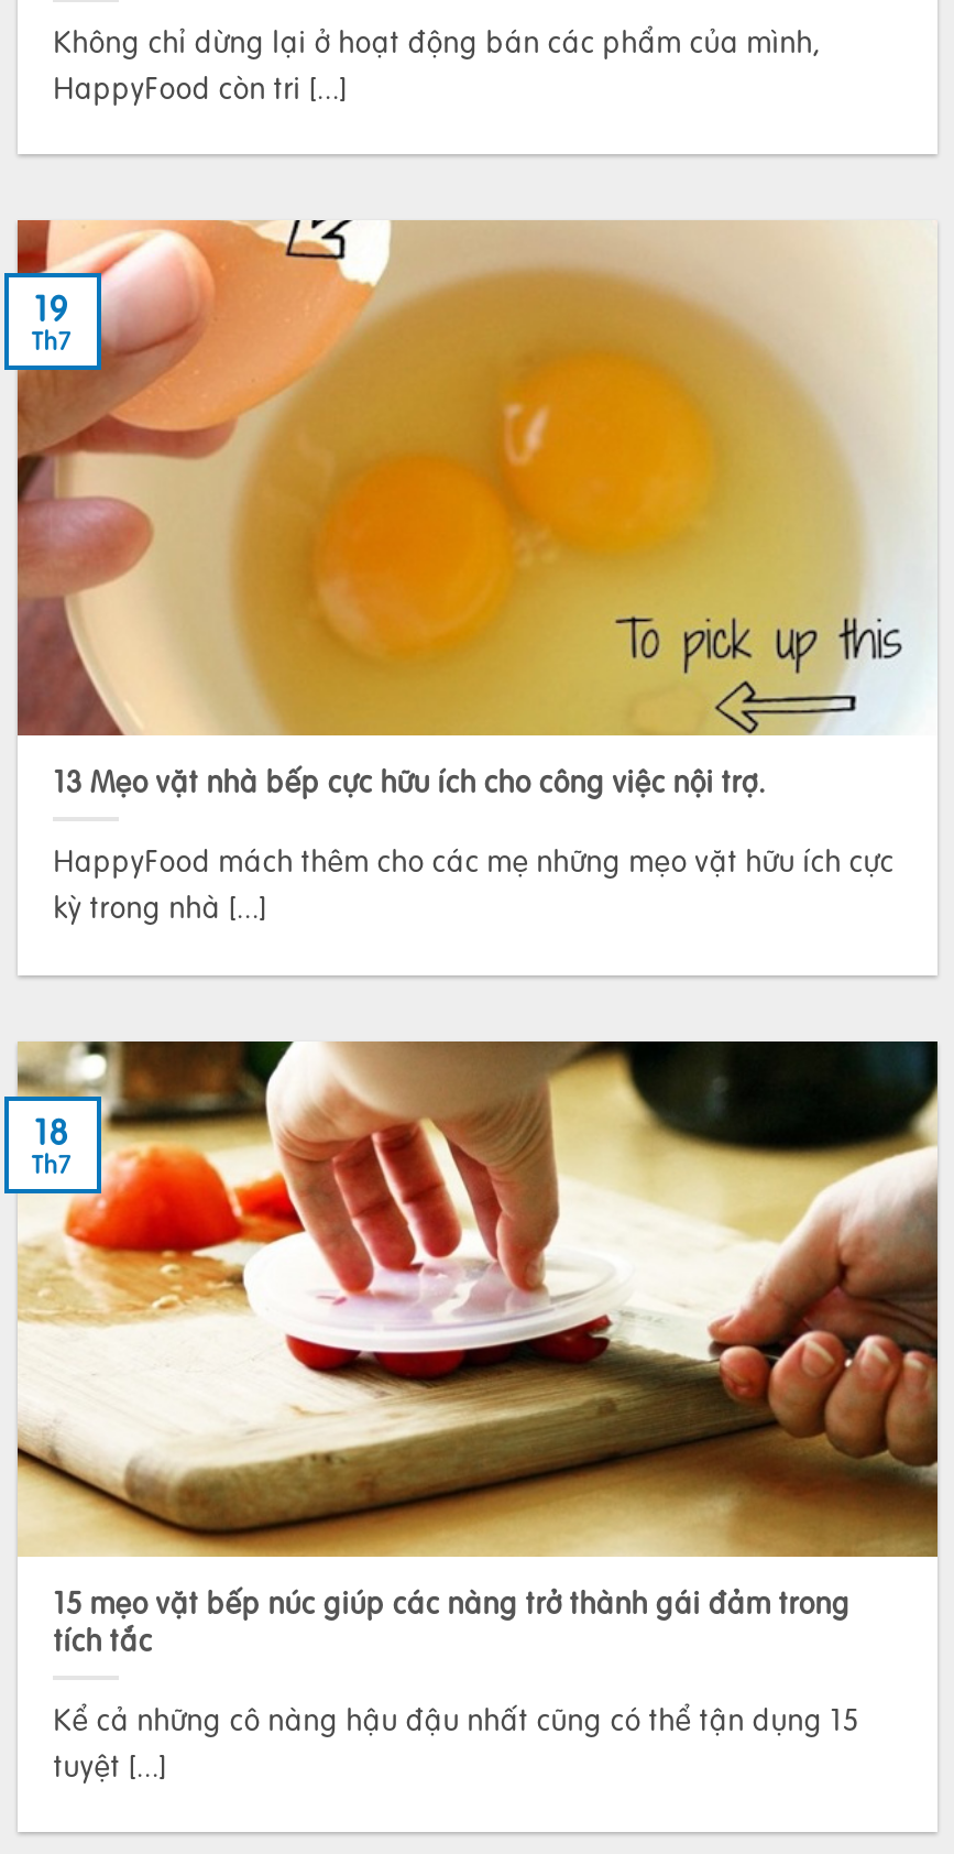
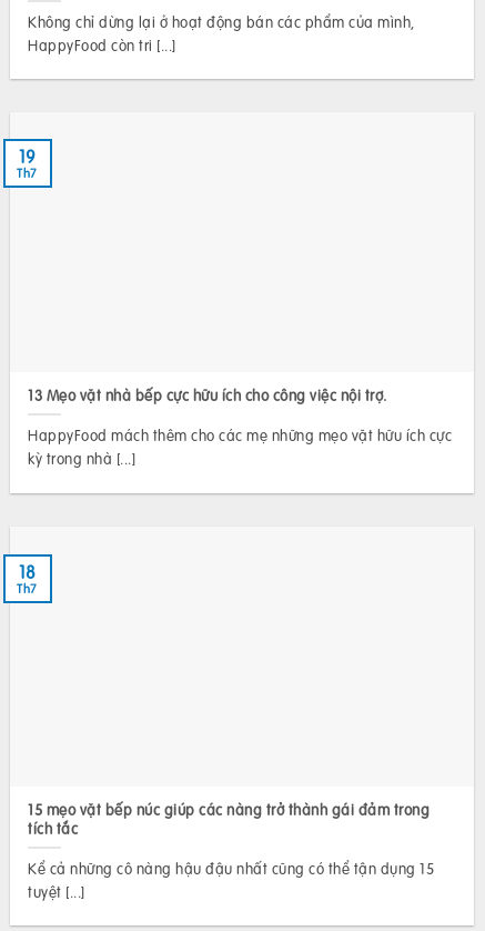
- [image]

- [image]
